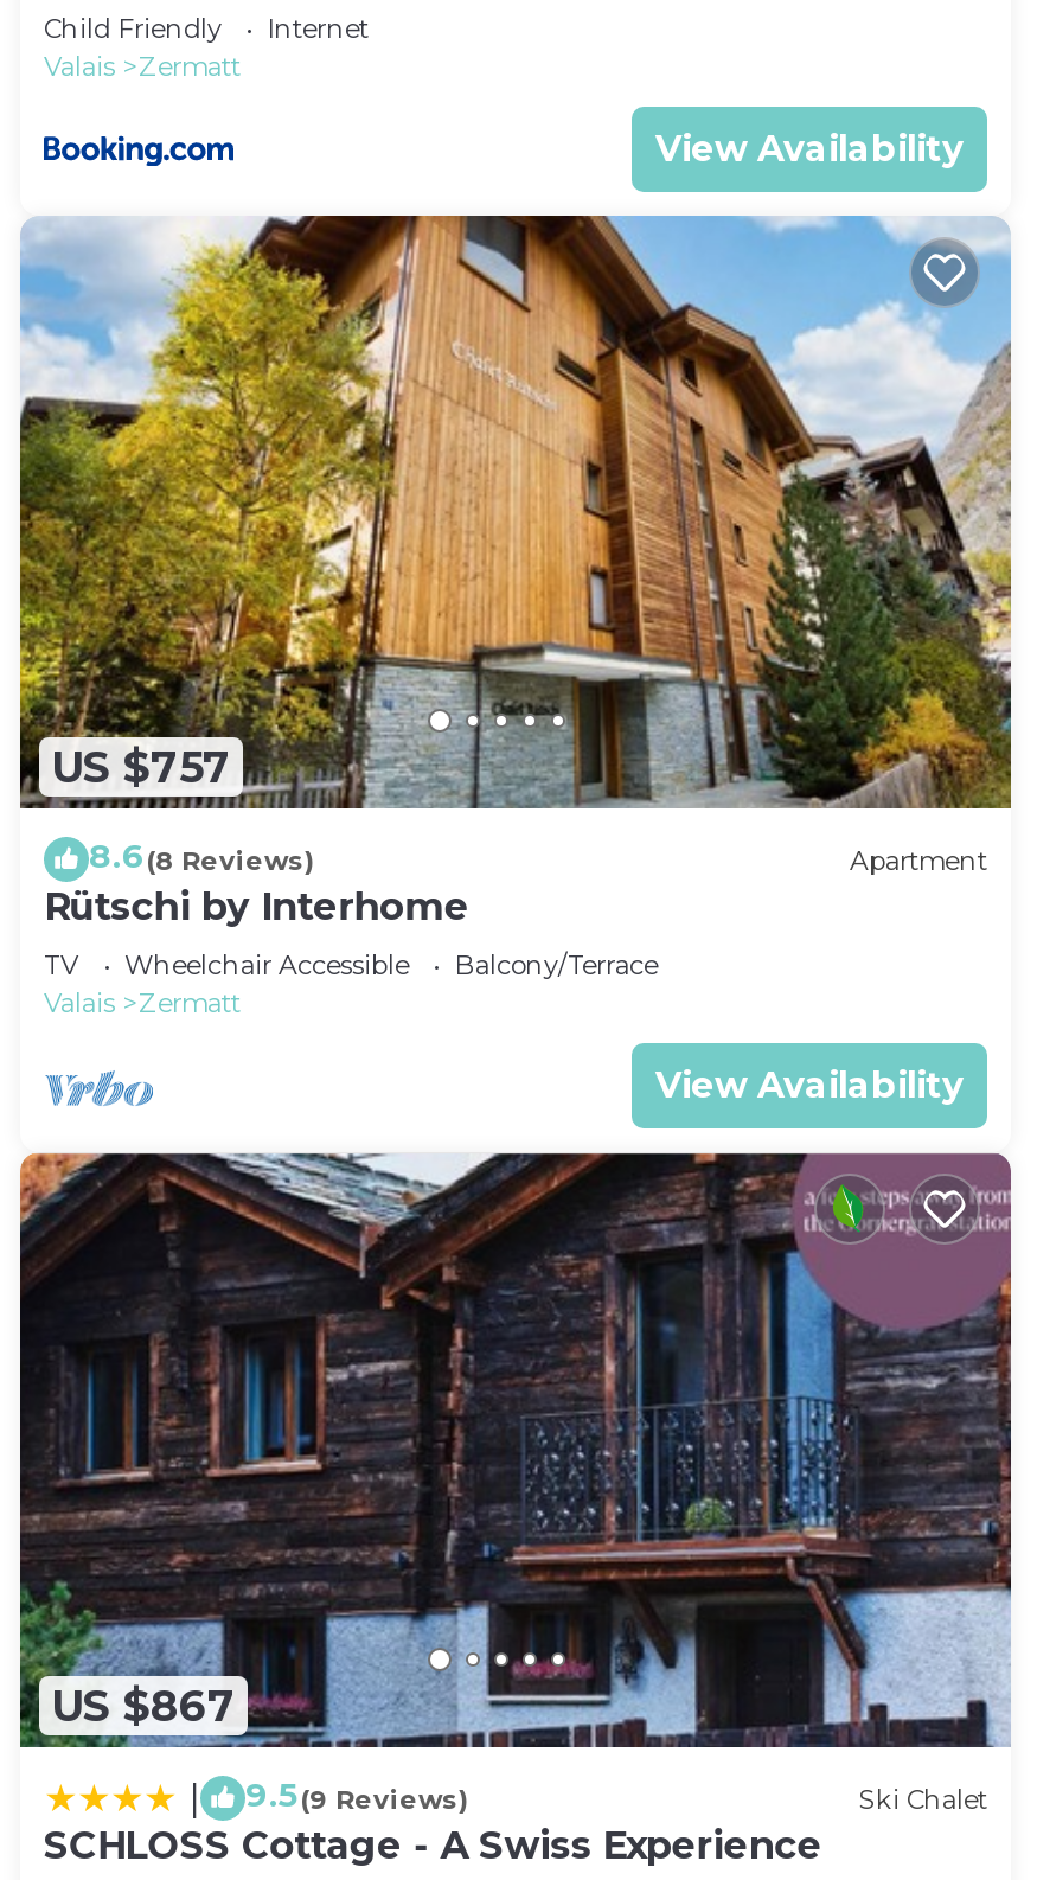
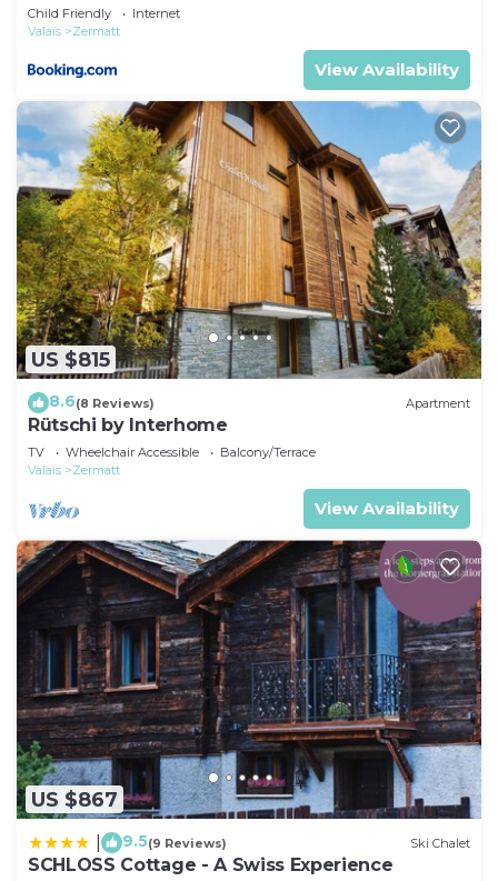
- US $757
+ US $815
